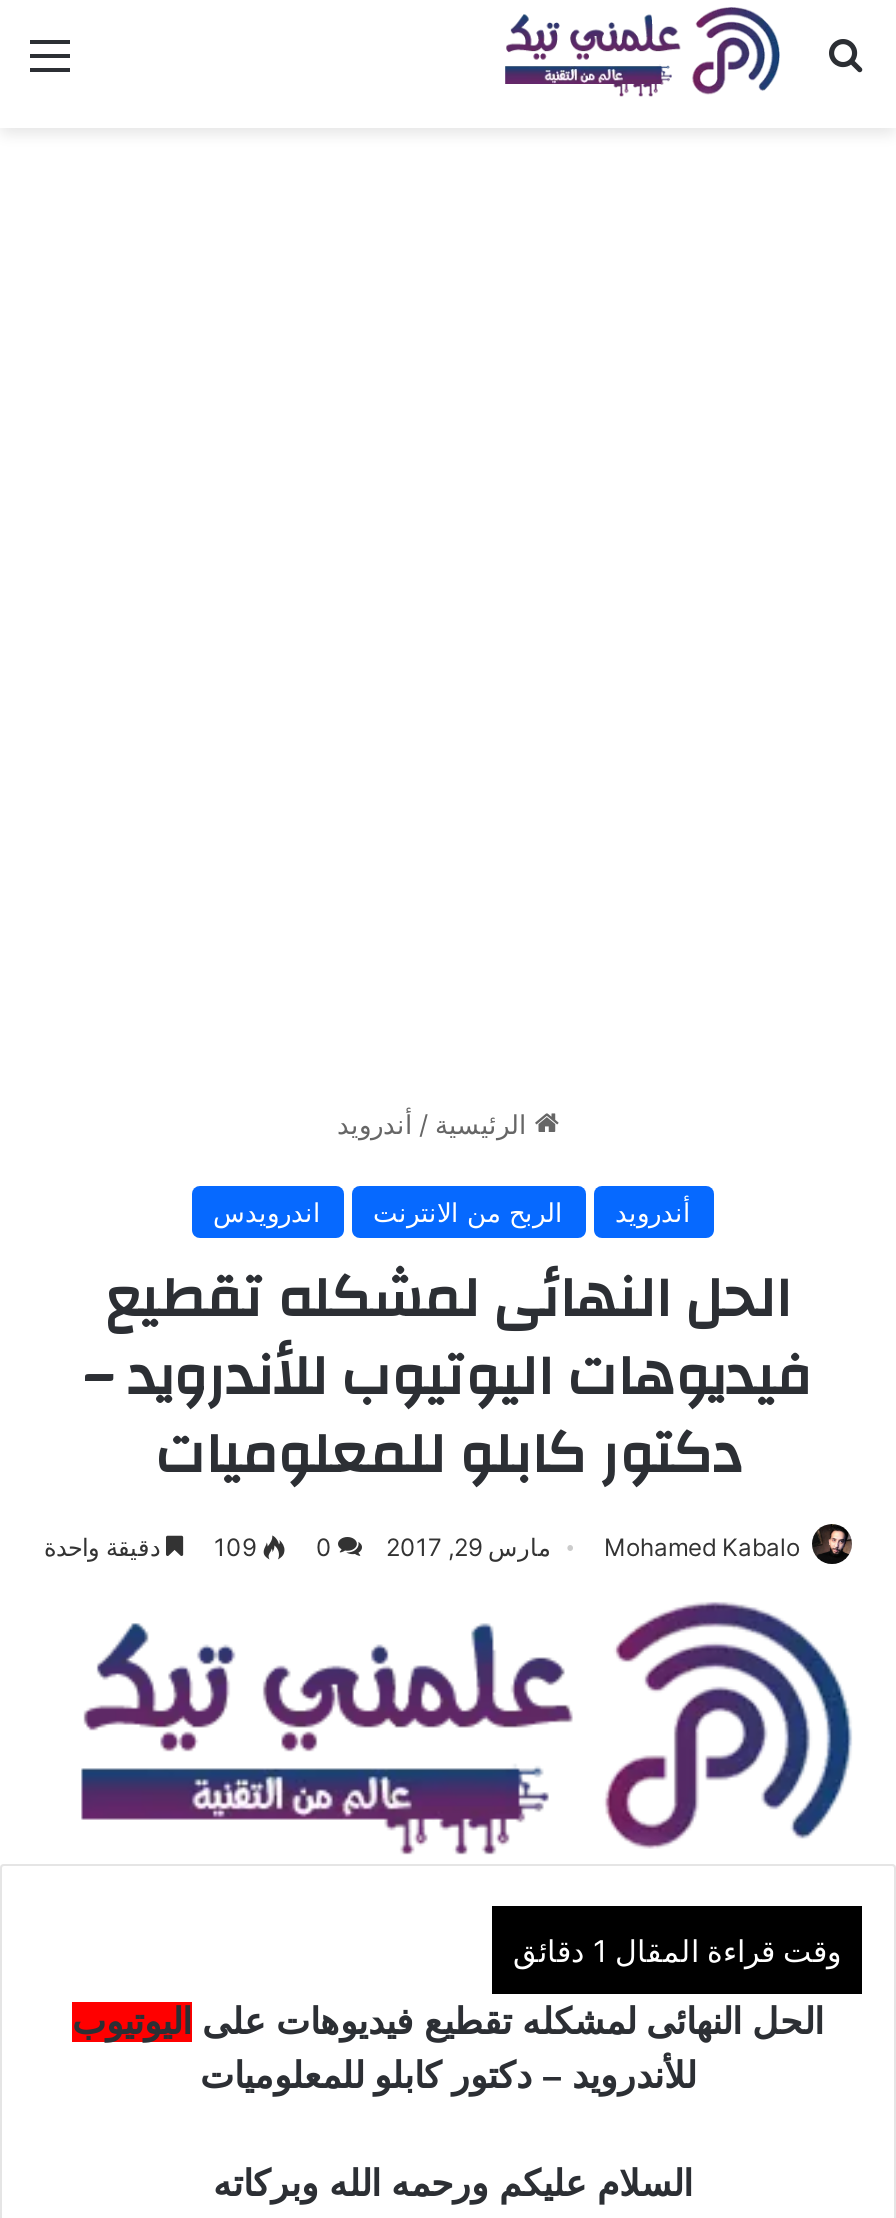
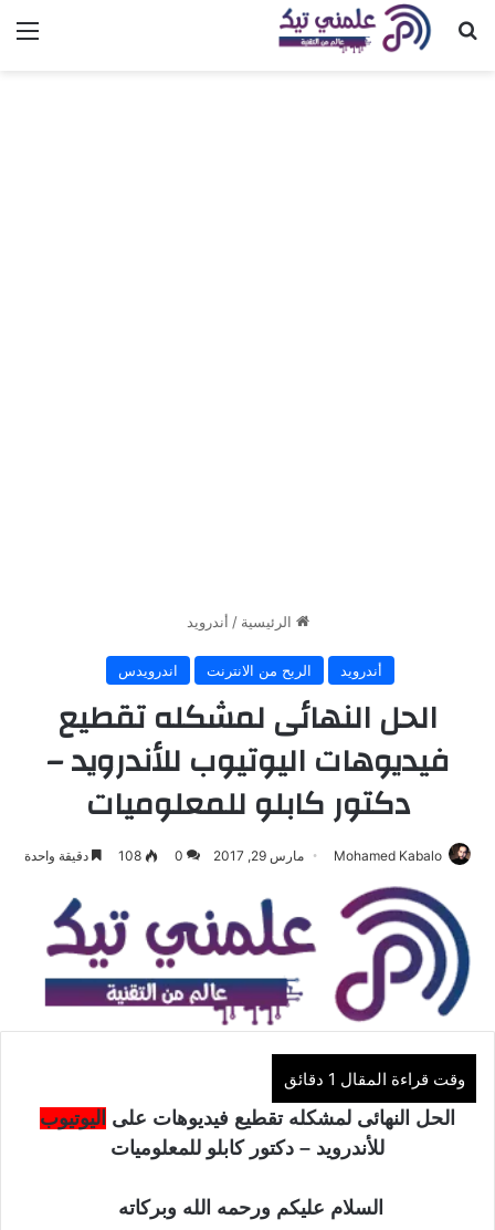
- 0 109 دقيقة واحدة
+ 0 108 دقيقة واحدة
